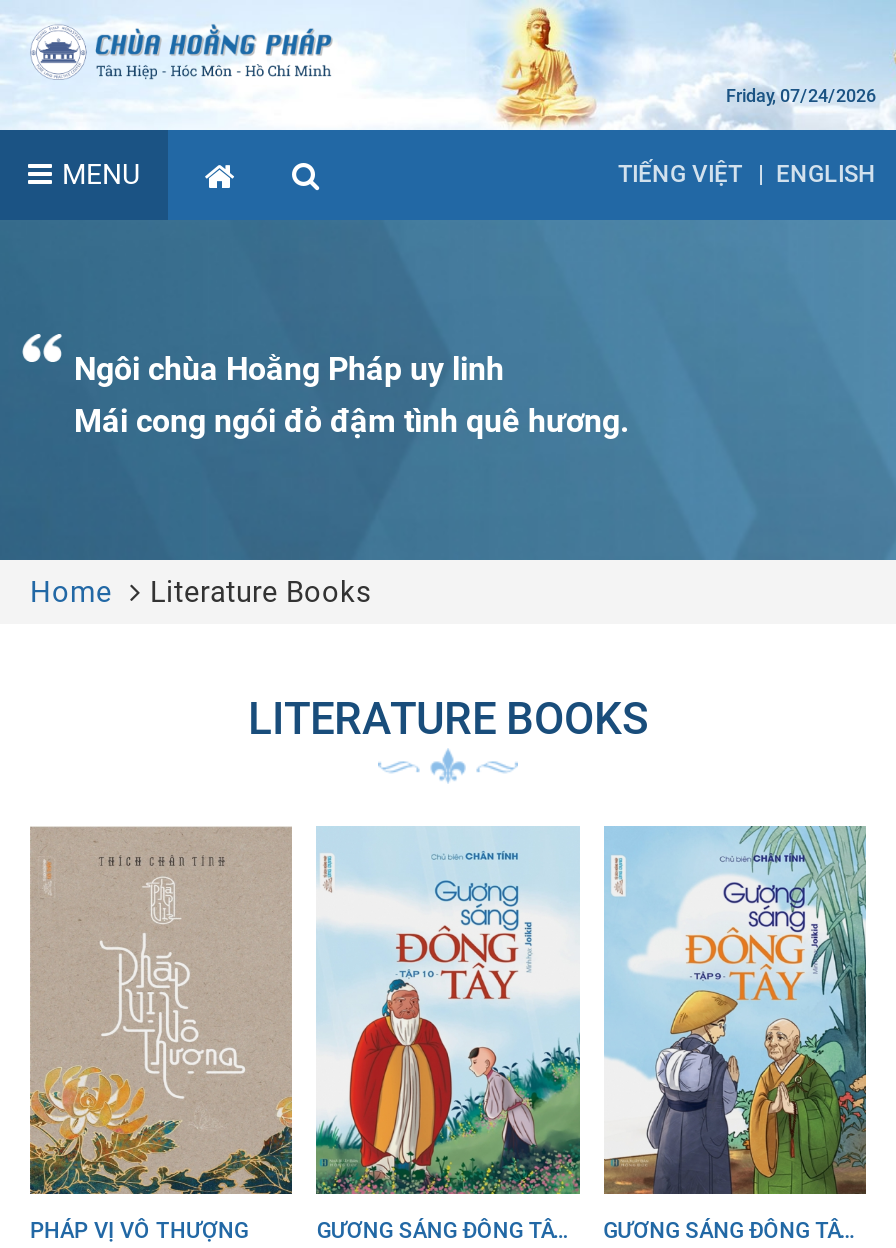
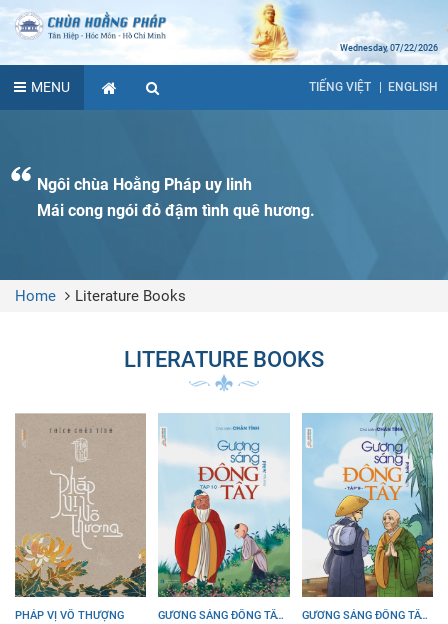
- Friday, 07/24/2026
+ Wednesday, 07/22/2026
